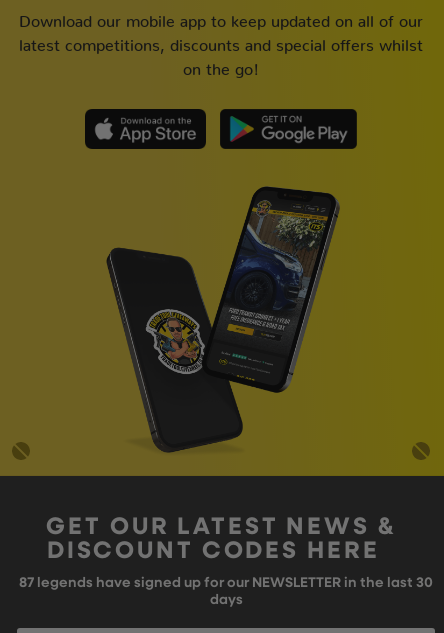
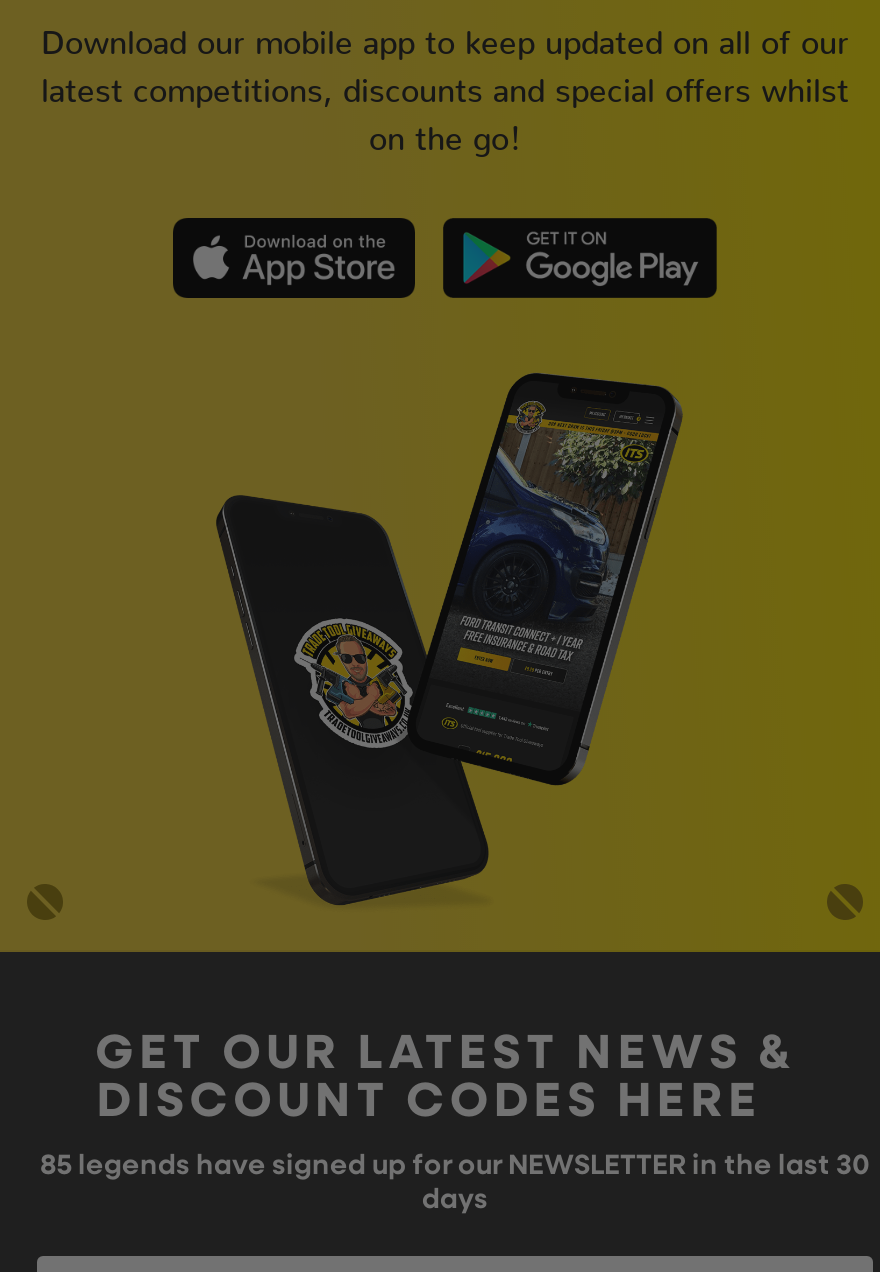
- 87 legends have signed up for our NEWSLETTER in the last 30
+ 85 legends have signed up for our NEWSLETTER in the last 30
